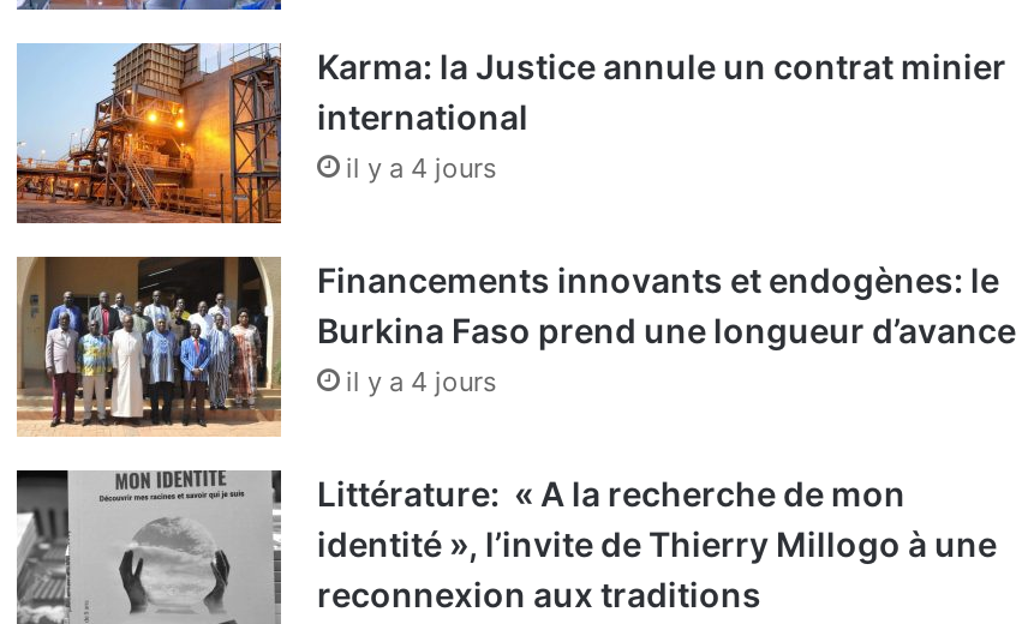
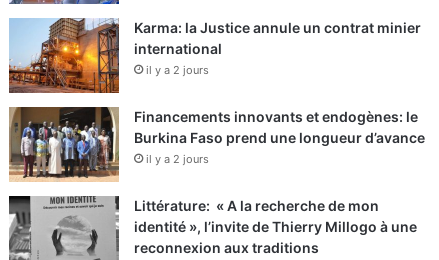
- il y a 4 jours
+ il y a 2 jours

- il y a 4 jours
+ il y a 2 jours
